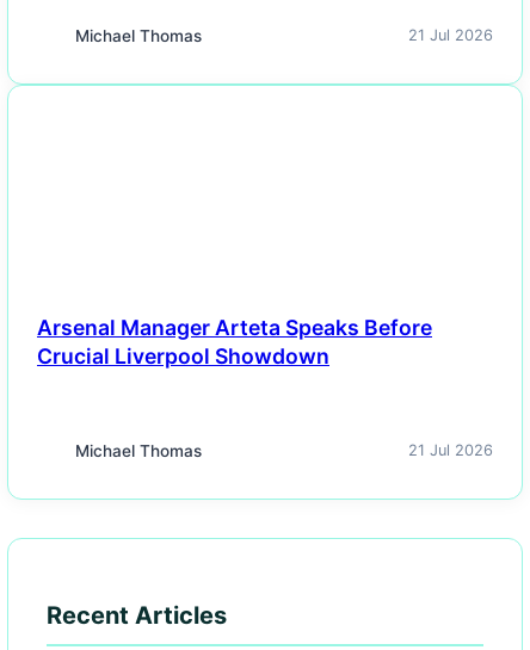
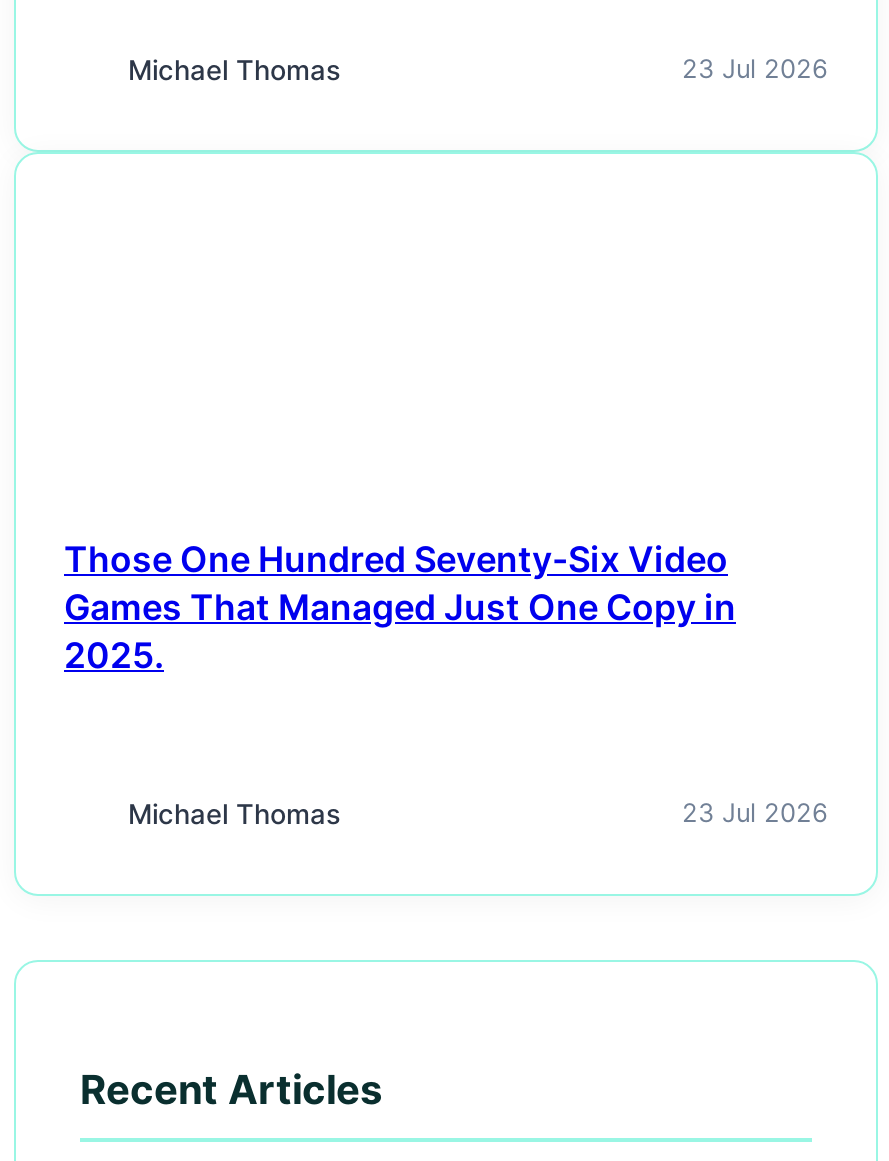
- 21 Jul 2026
+ 23 Jul 2026

- Arsenal Manager Arteta Speaks Before
- Crucial Liverpool Showdown
+ Those One Hundred Seventy-Six Video
+ Games That Managed Just One Copy in
+ 2025.

- 21 Jul 2026
+ 23 Jul 2026
